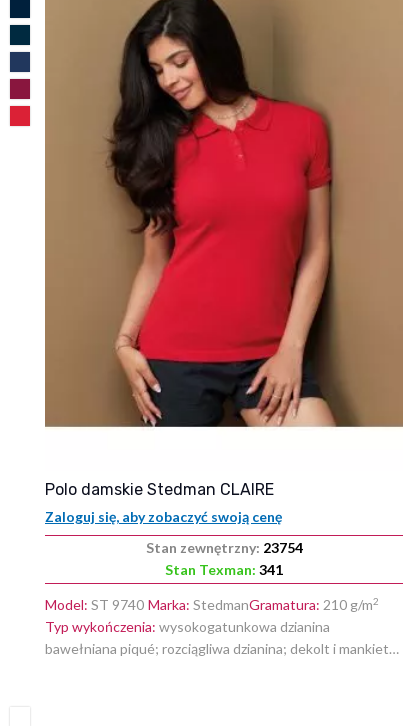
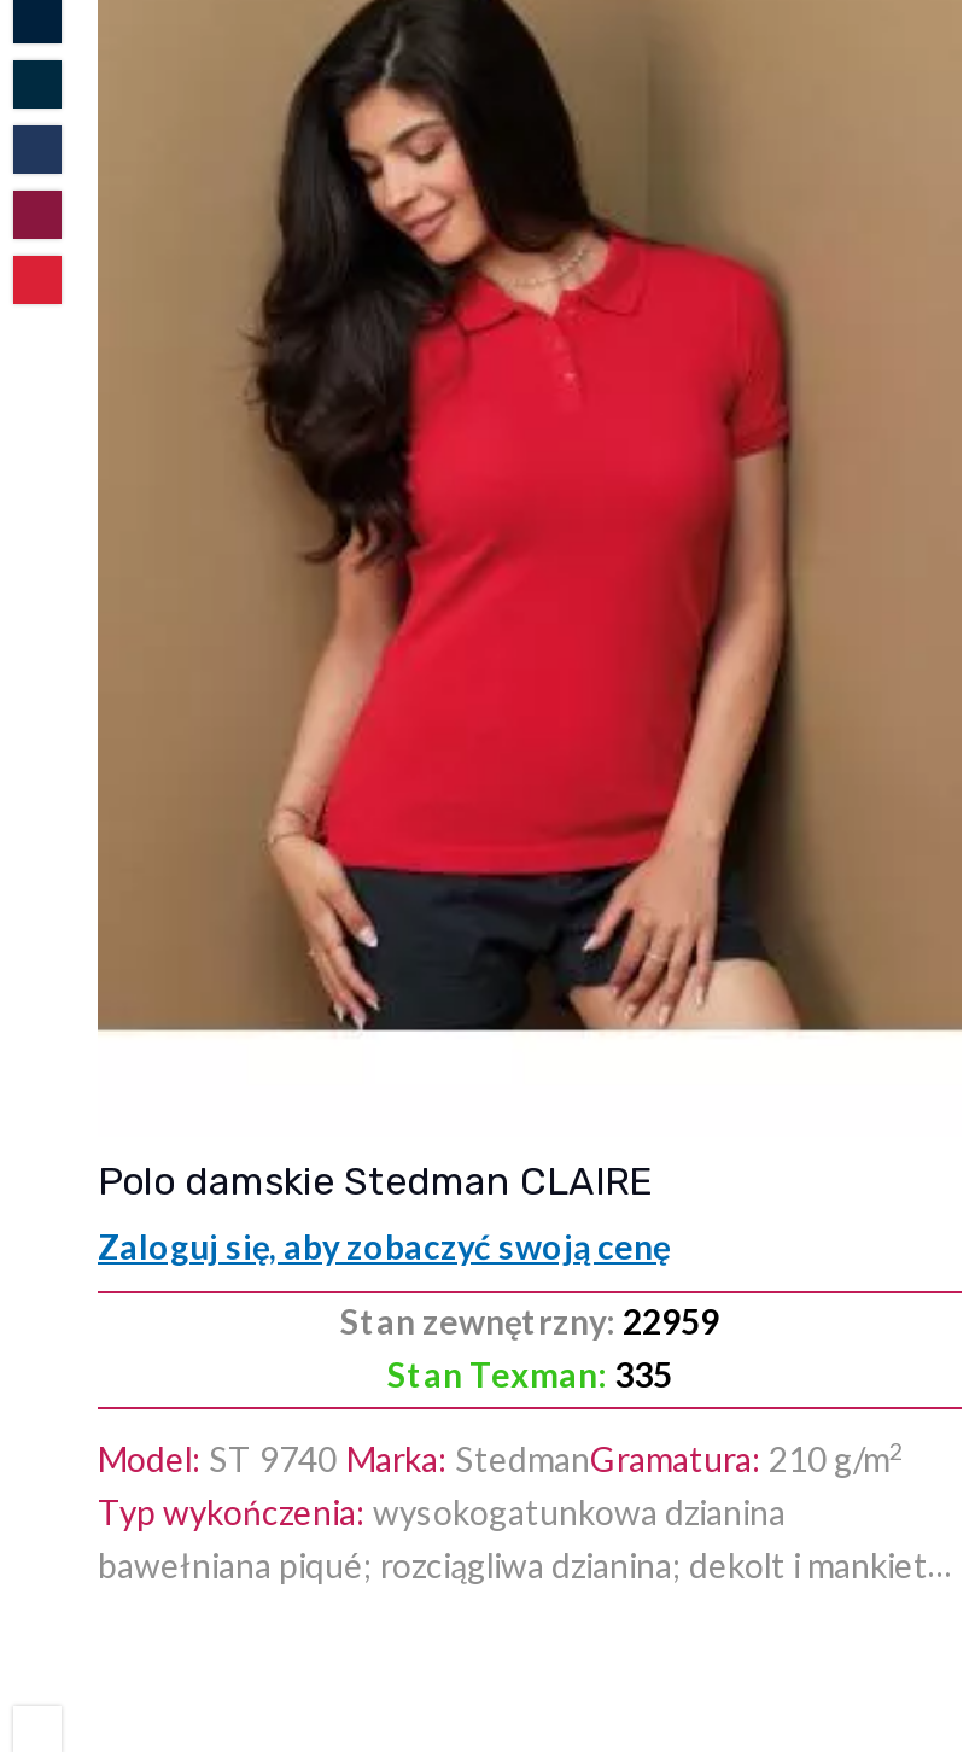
- Stan zewnętrzny: 23754
+ Stan zewnętrzny: 22959

- Stan Texman: 341
+ Stan Texman: 335
